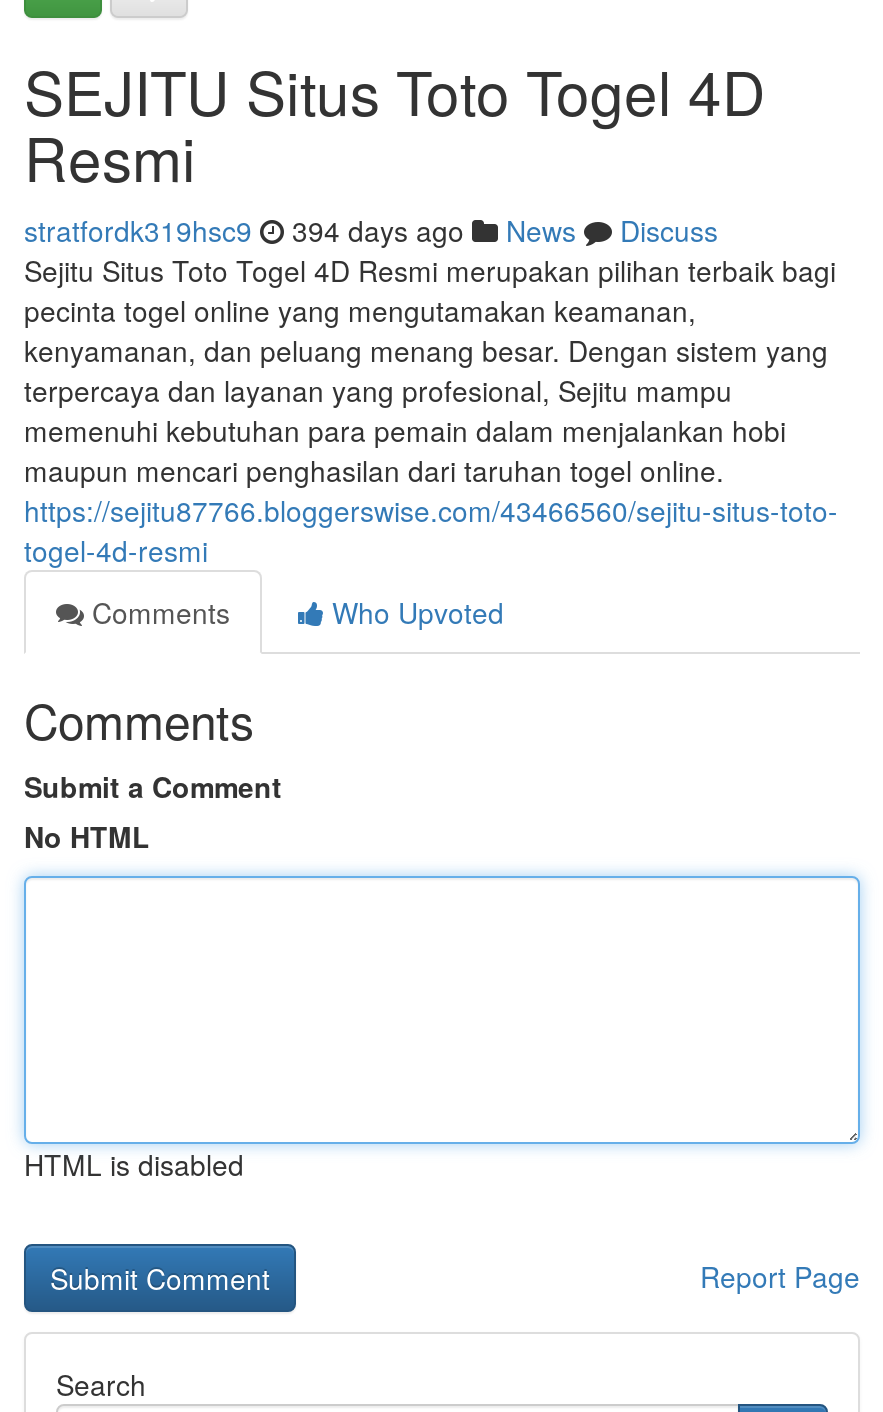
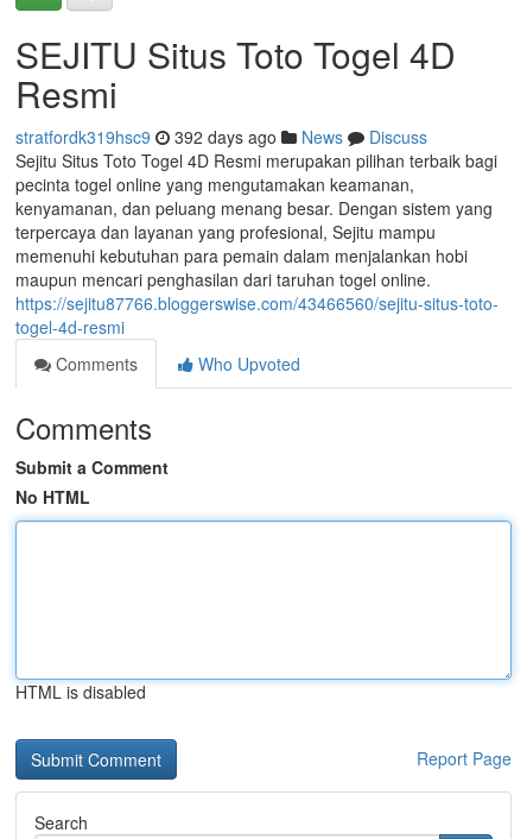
- stratfordk319hsc9 394 days ago News Discuss
+ stratfordk319hsc9 392 days ago News Discuss
